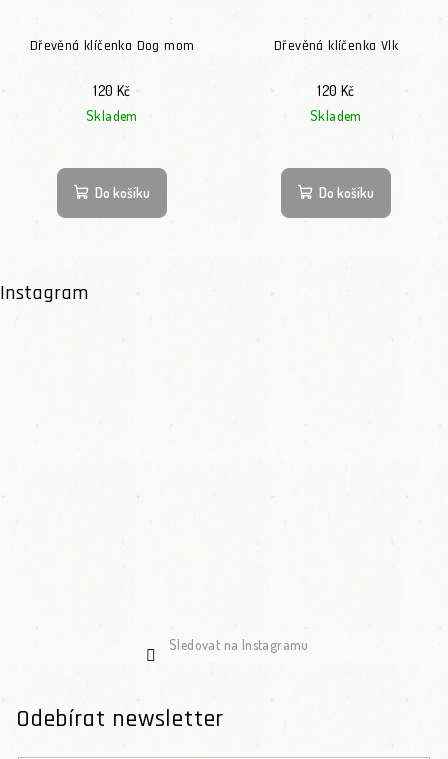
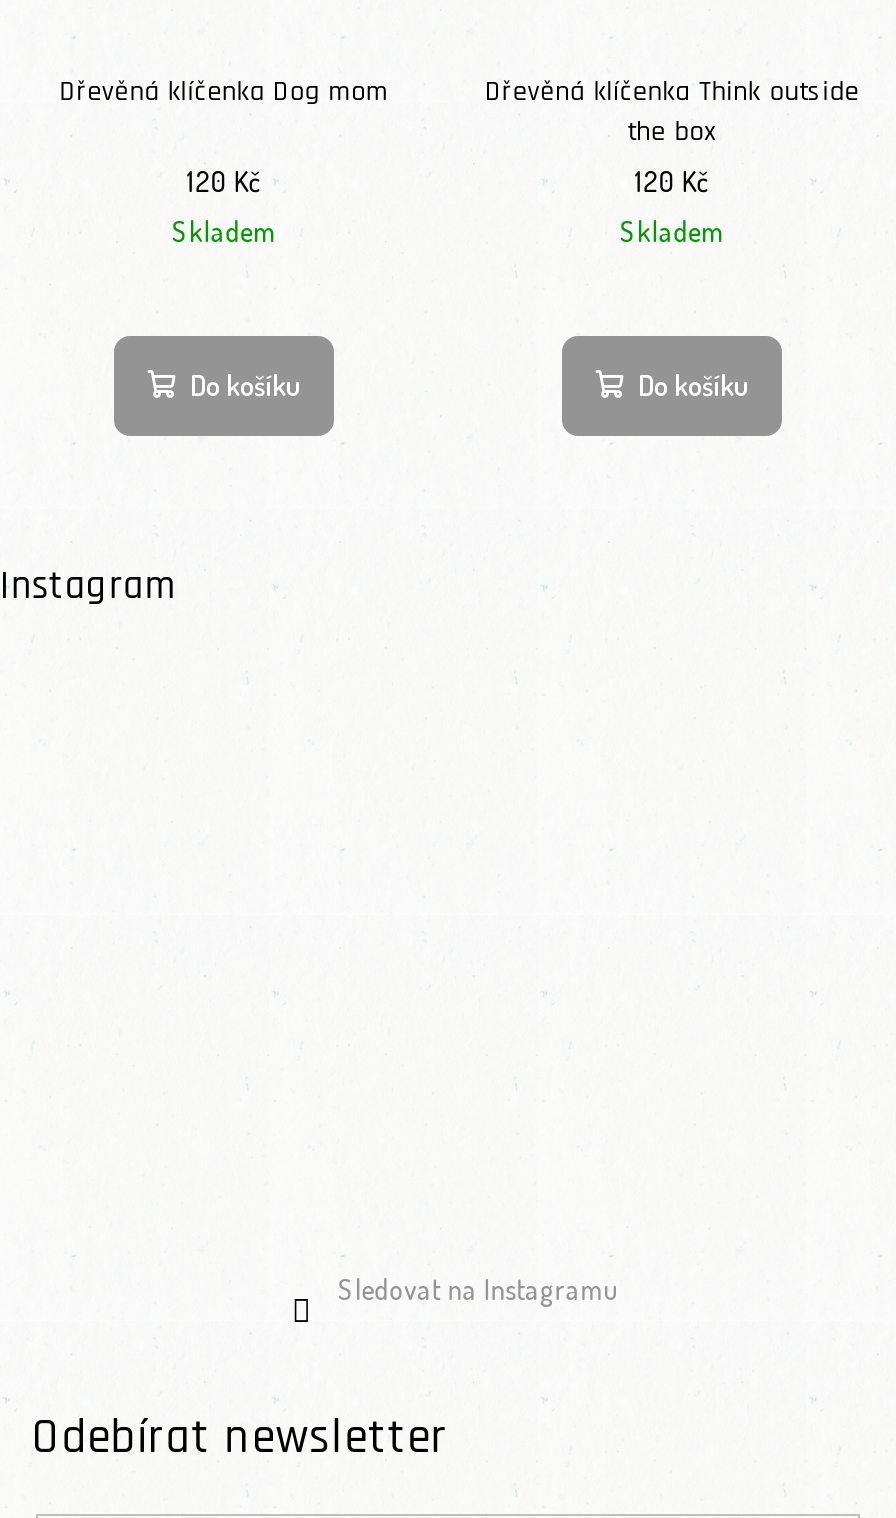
- Dřevěná klíčenka Vlk
+ Dřevěná klíčenka Think outside
+ the box
